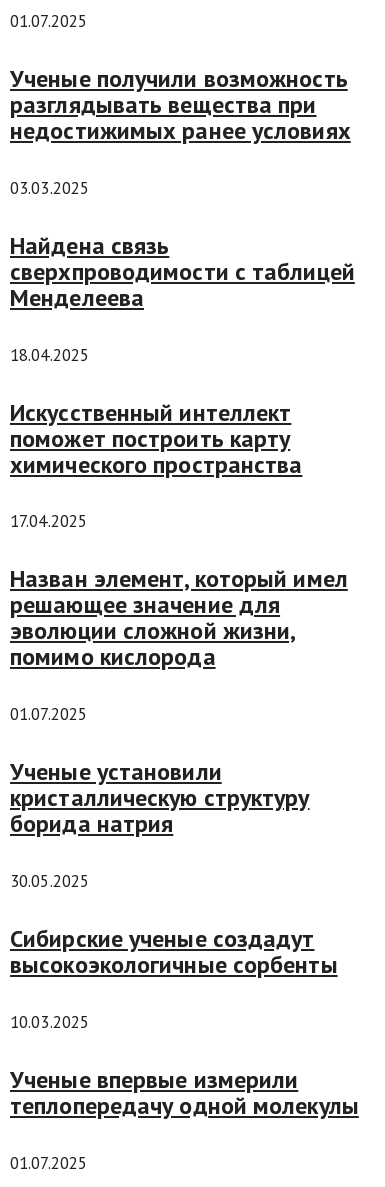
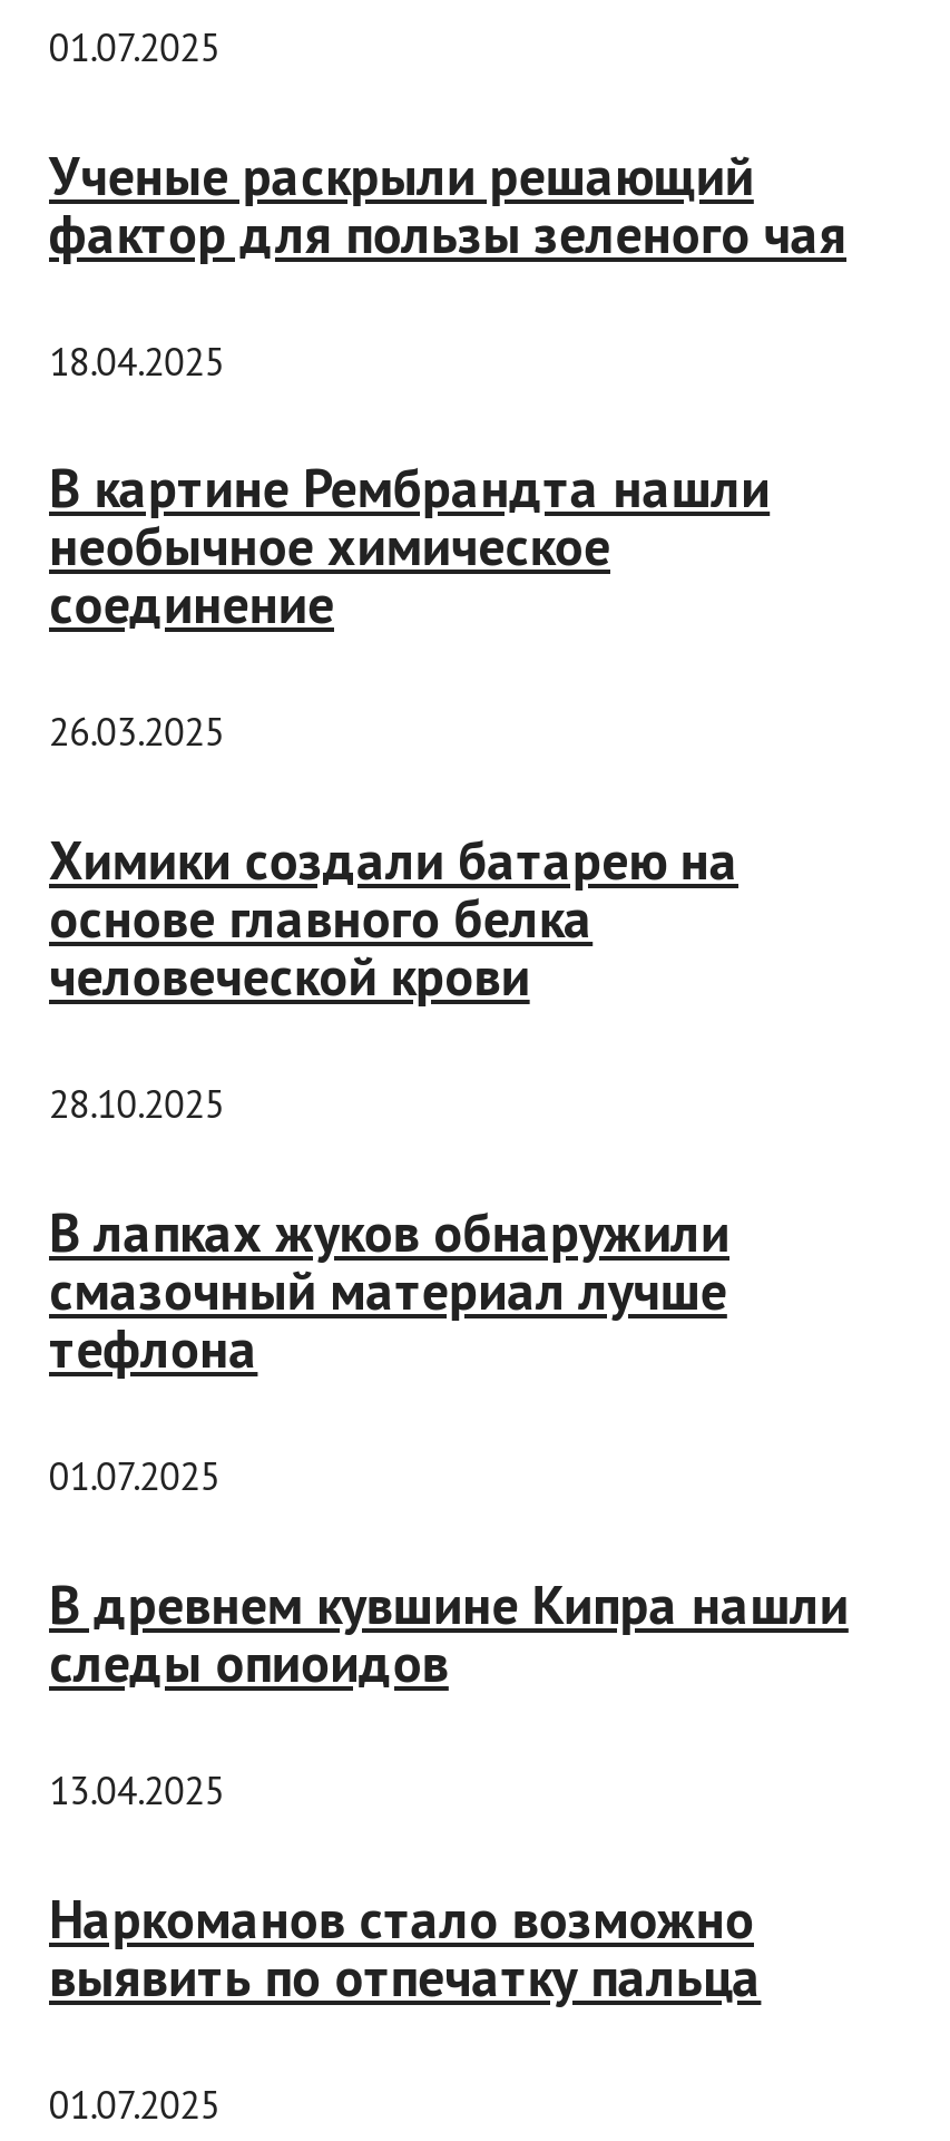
- Ученые получили возможность
- разглядывать вещества при
- недостижимых ранее условиях
- 03.03.2025
- Найдена связь
- сверхпроводимости с таблицей
- Менделеева
+ Ученые раскрыли решающий
+ фактор для пользы зеленого чая

- Искусственный интеллект
- поможет построить карту
- химического пространства
- 17.04.2025
- Назван элемент, который имел
- решающее значение для
- эволюции сложной жизни,
- помимо кислорода
+ В картине Рембрандта нашли
+ необычное химическое
+ соединение
+ 26.03.2025
+ Химики создали батарею на
+ основе главного белка
+ человеческой крови
+ 28.10.2025
+ В лапках жуков обнаружили
+ смазочный материал лучше
+ тефлона

- Ученые установили
- кристаллическую структуру
- борида натрия
- 30.05.2025
- Сибирские ученые создадут
- высокоэкологичные сорбенты
- 10.03.2025
- Ученые впервые измерили
- теплопередачу одной молекулы
+ В древнем кувшине Кипра нашли
+ следы опиоидов
+ 13.04.2025
+ Наркоманов стало возможно
+ выявить по отпечатку пальца
